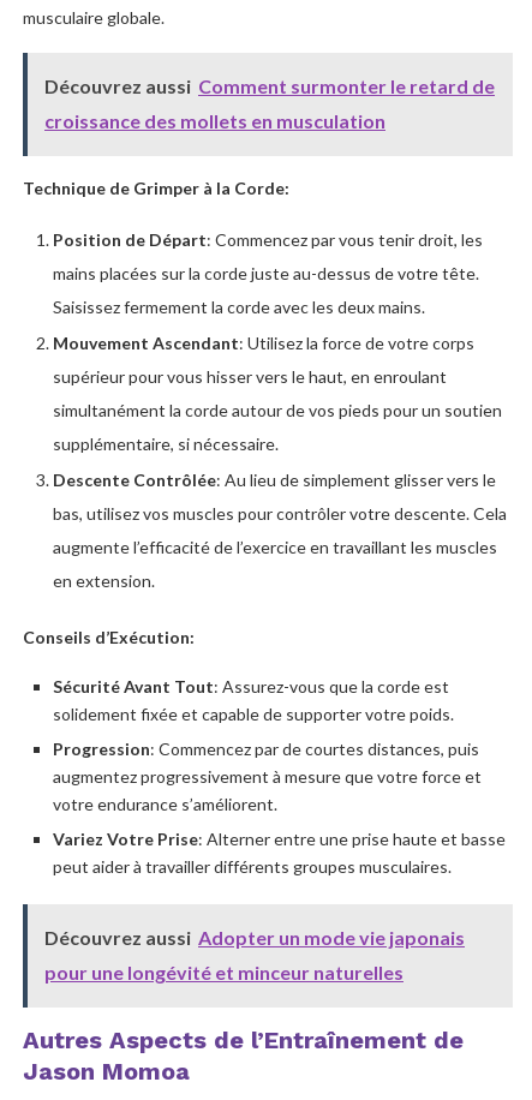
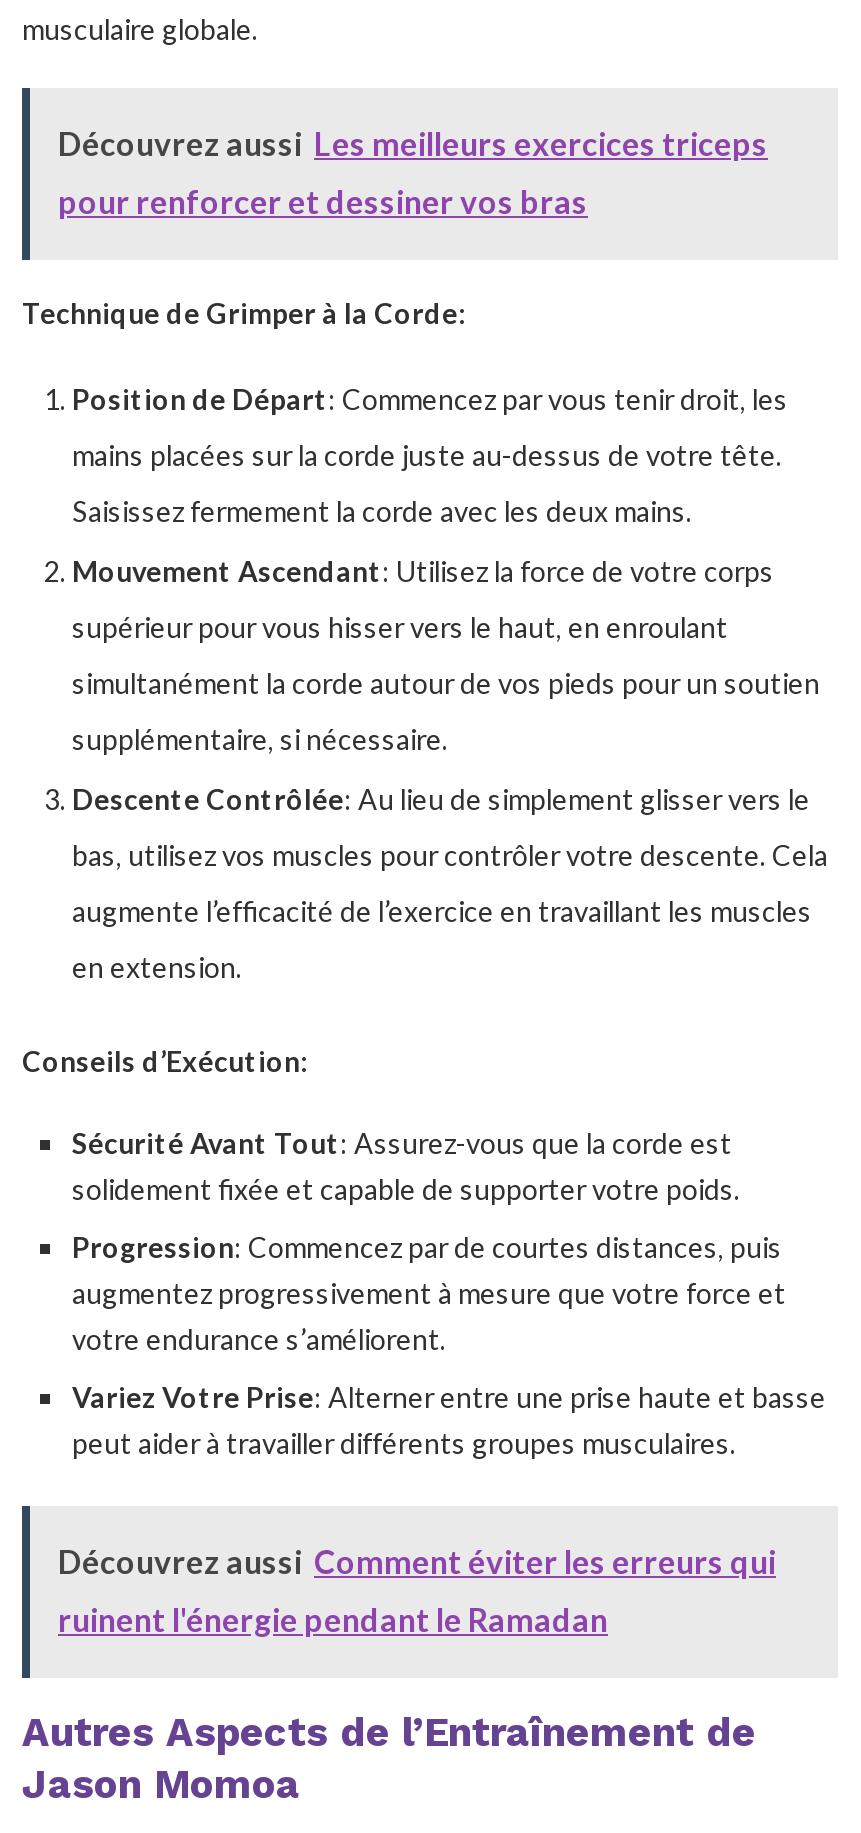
- Découvrez aussi Comment surmonter le retard de
+ Découvrez aussi Les meilleurs exercices triceps

- croissance des mollets en musculation
+ pour renforcer et dessiner vos bras

- Découvrez aussi Adopter un mode vie japonais
+ Découvrez aussi Comment éviter les erreurs qui

- pour une longévité et minceur naturelles
+ ruinent l'énergie pendant le Ramadan
